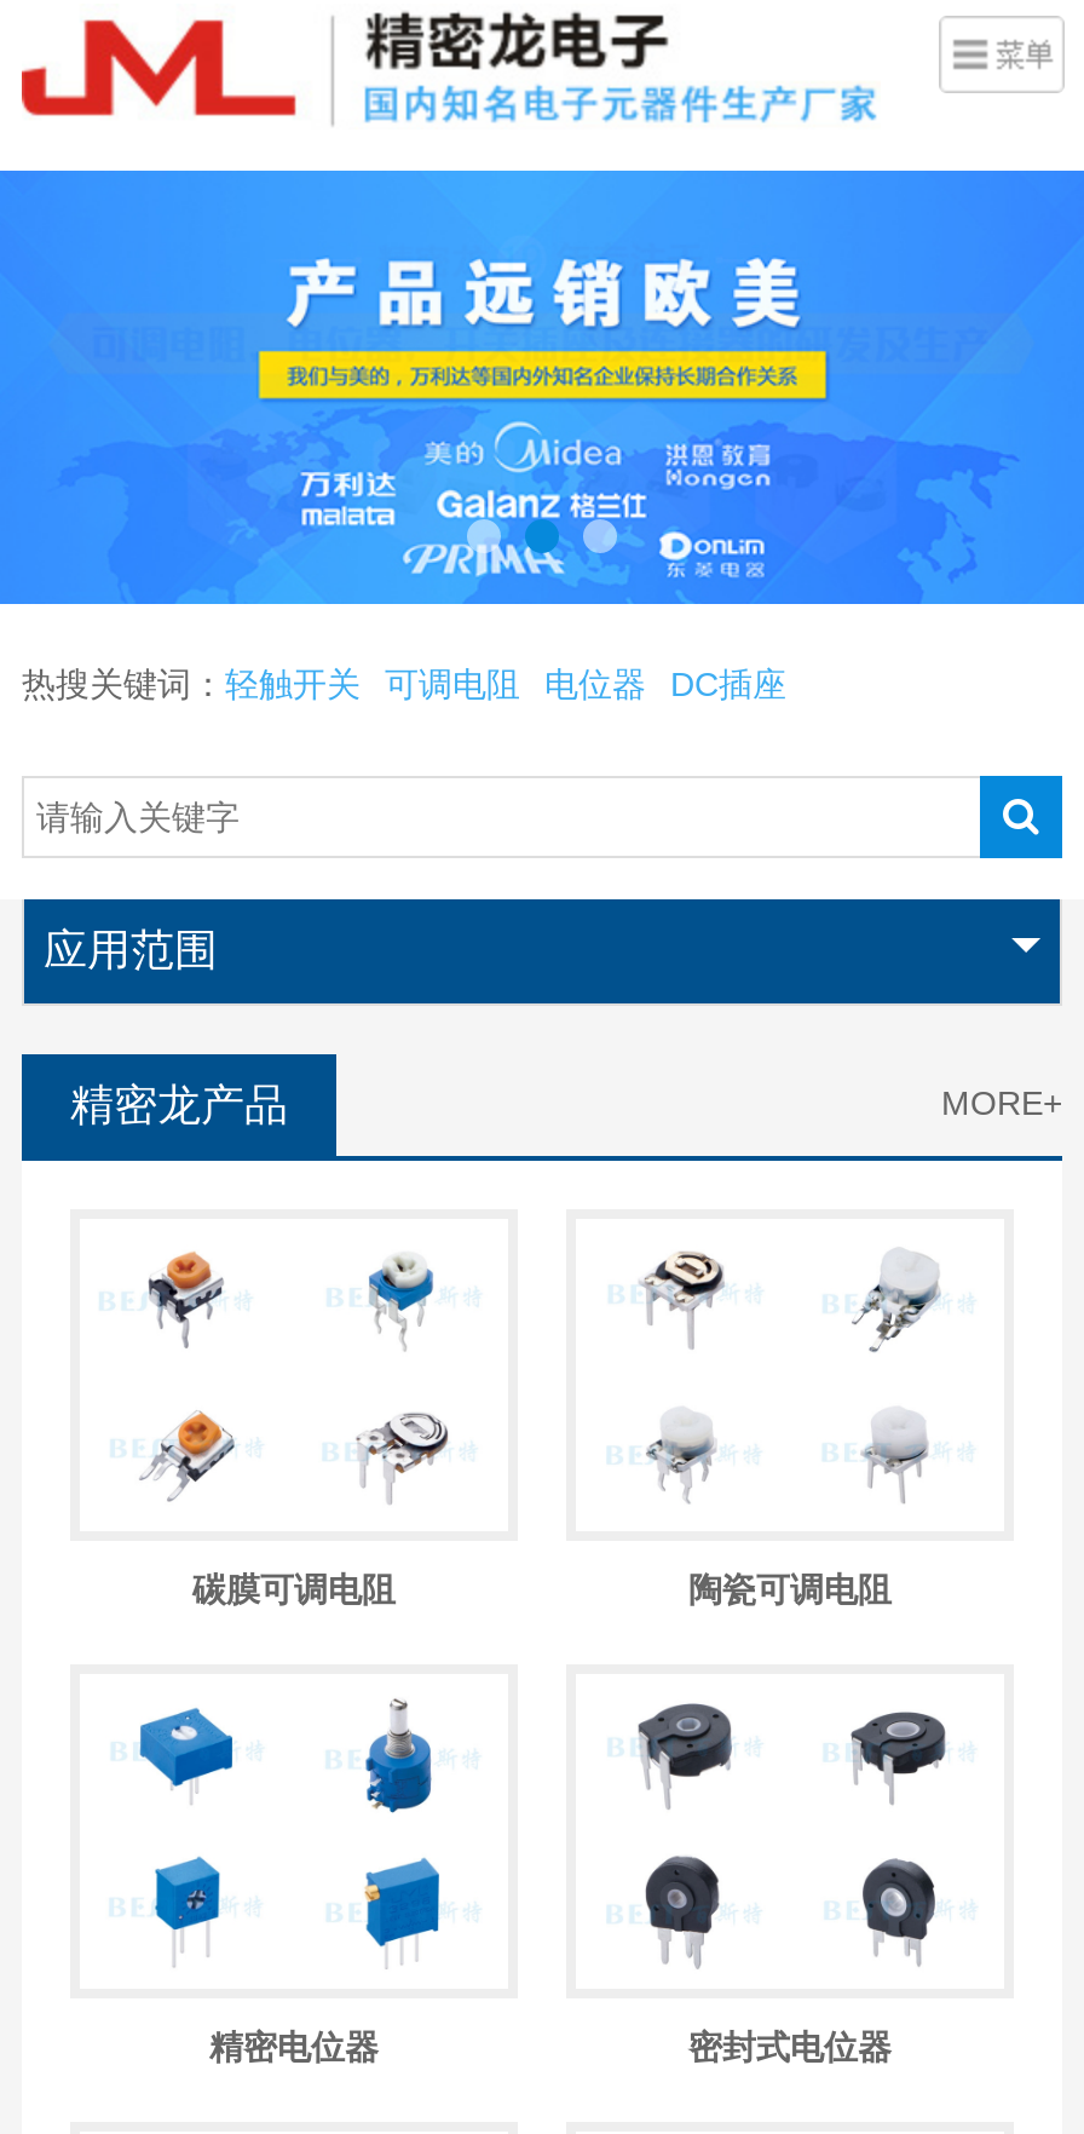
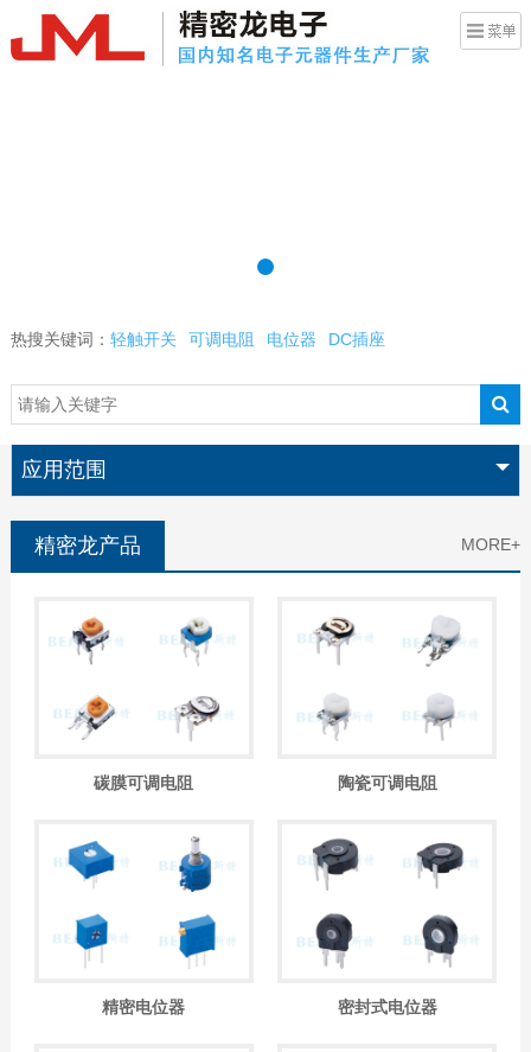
- [image]
